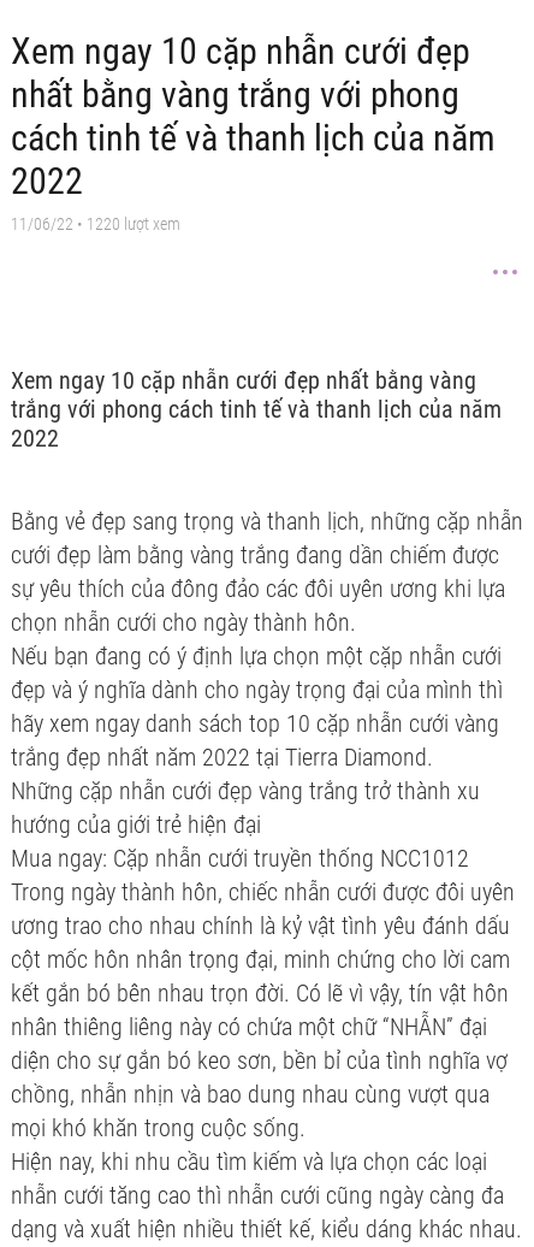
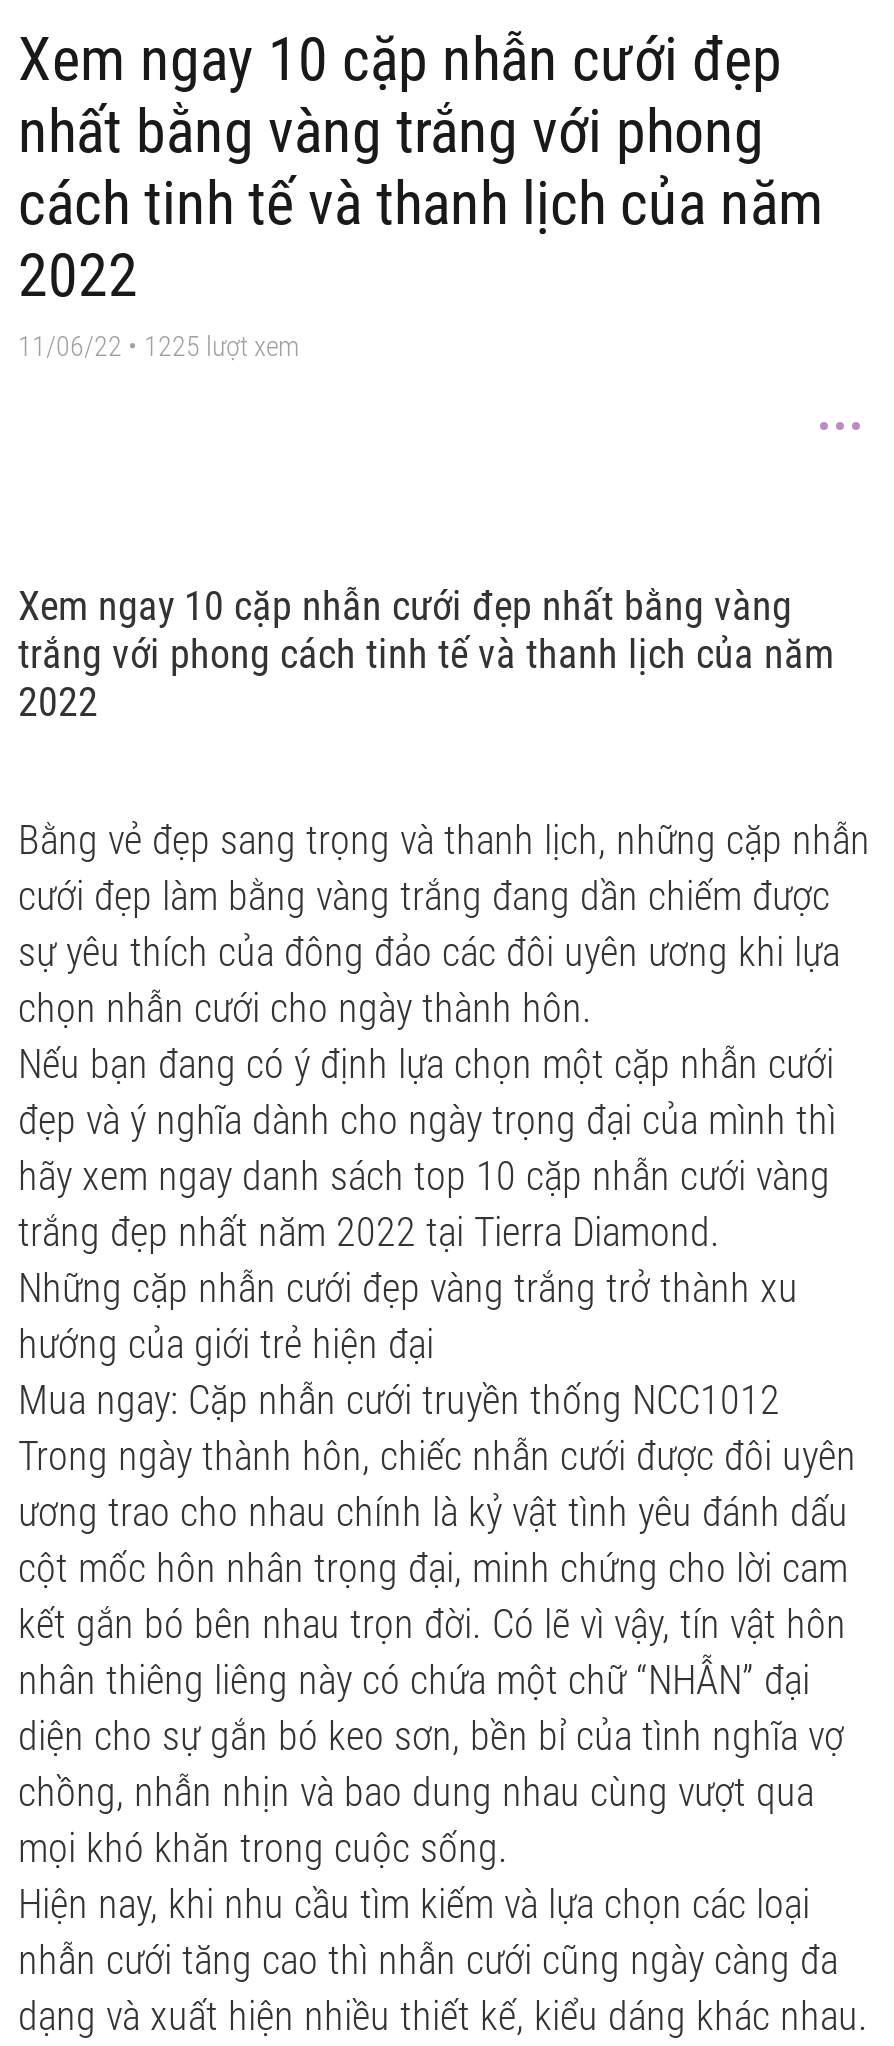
- 11/06/22 • 1220 lượt xem
+ 11/06/22 • 1225 lượt xem
